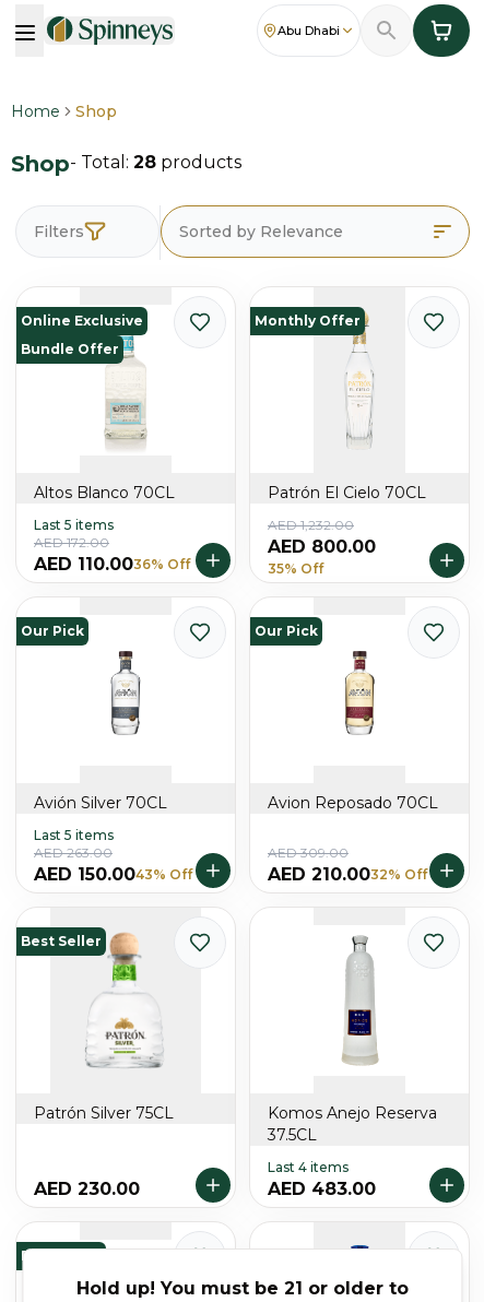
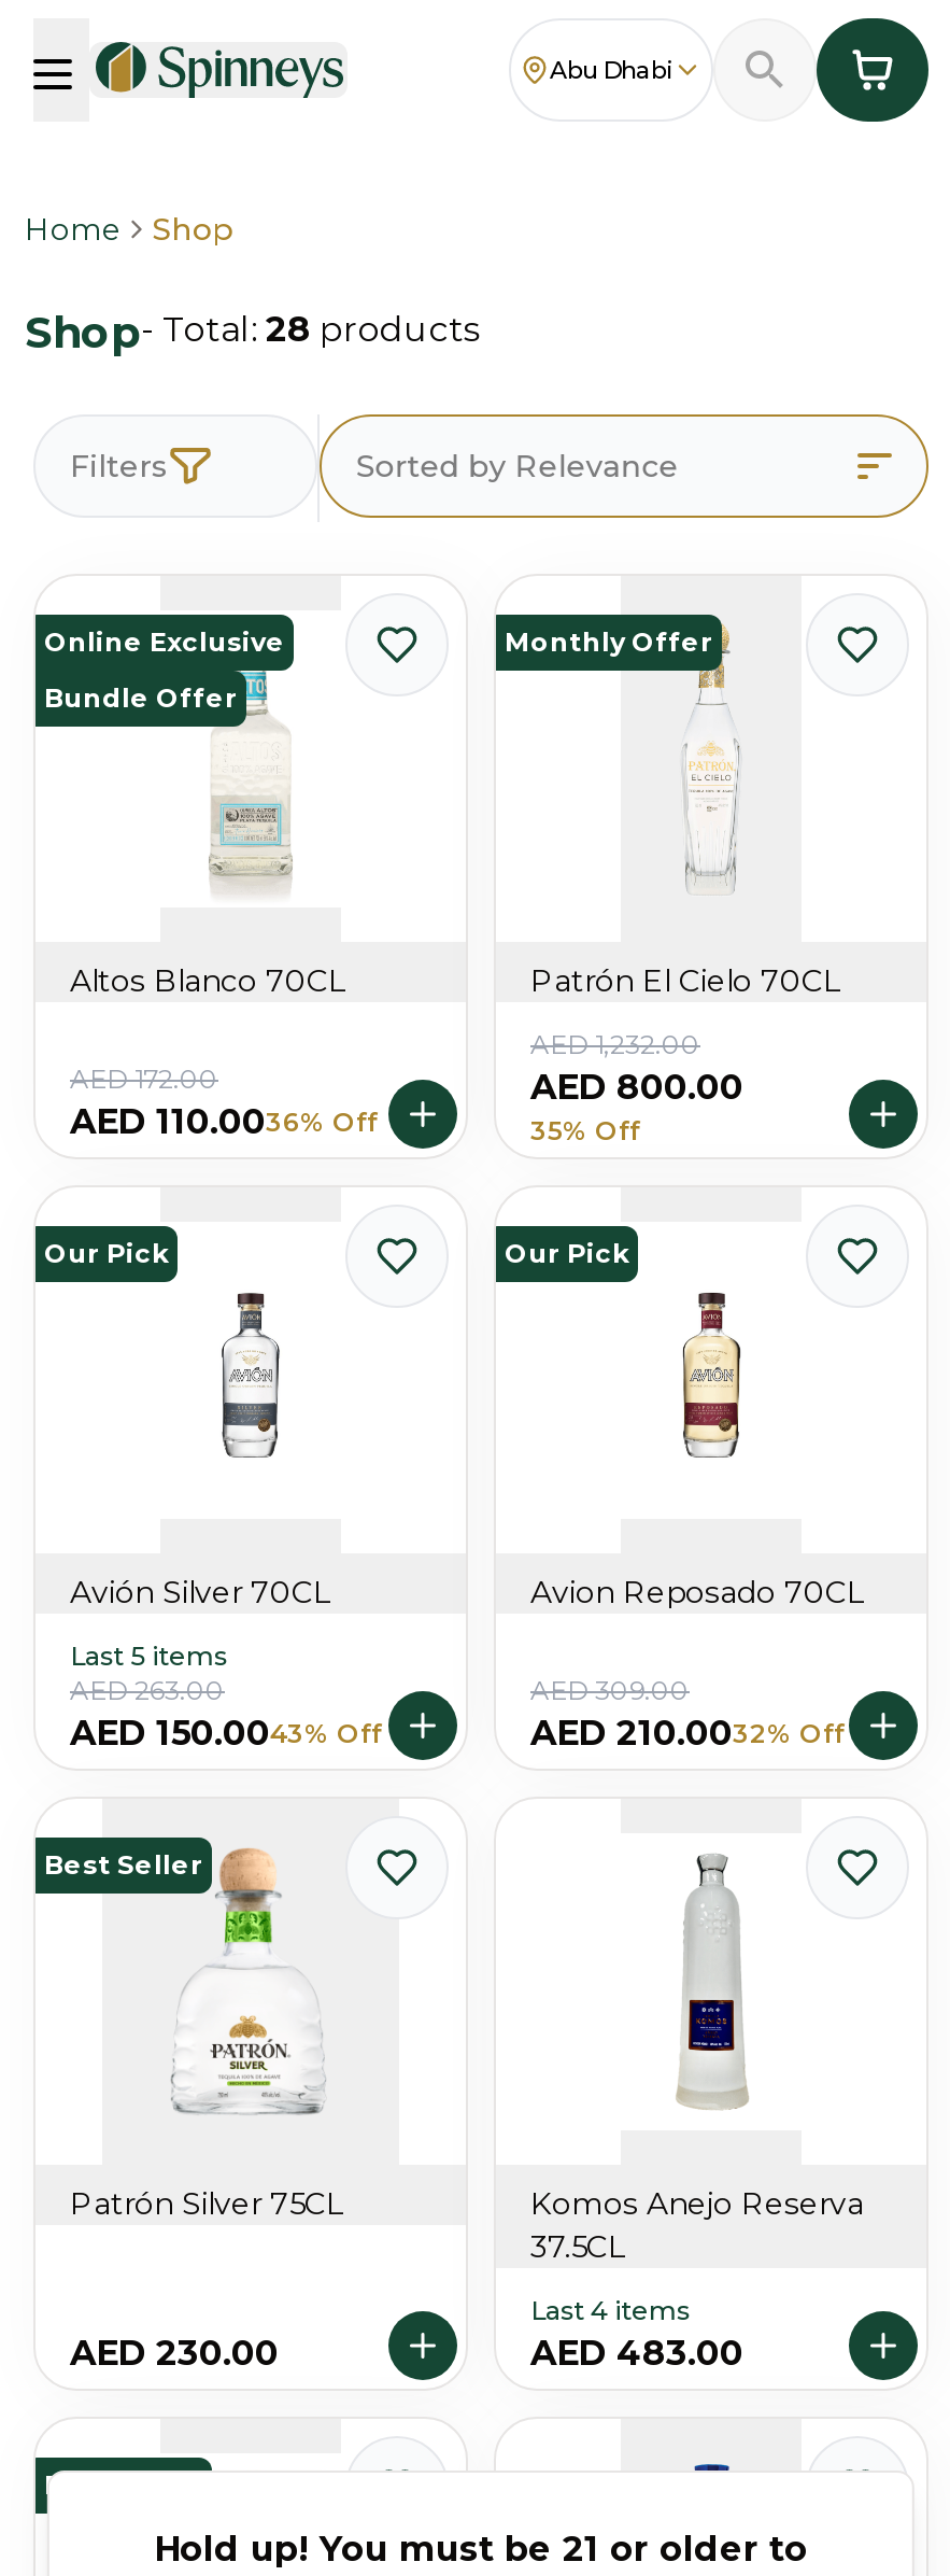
- Last 5 items
